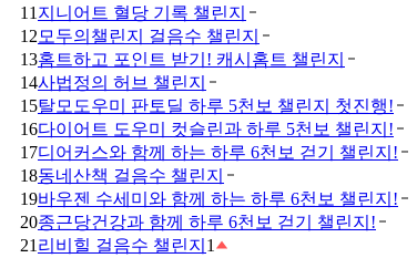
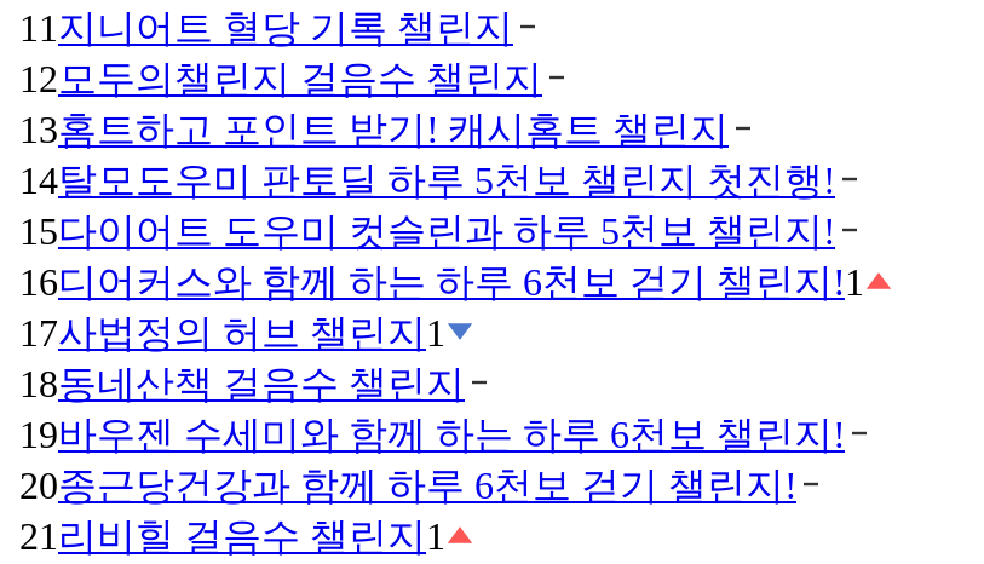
- 14사법정의 허브 챌린지
- 15 탈모도우미 판토딜 하루 5천보 챌린지 첫진행!
- 16다이어트 도우미 컷슬린과 하루 5천보 챌린지!
- 17디어커스와 함께 하는 하루 6천보 걷기 챌린지!
+ 14탈모도우미 판토딜 하루 5천보 챌린지 첫진행!
+ 15다이어트 도우미 컷슬린과 하루 5천보 챌린지!
+ 16디어커스와 함께 하는 하루 6천보 걷기 챌린지! 1
+ 17사법정의 허브 챌린지 1
